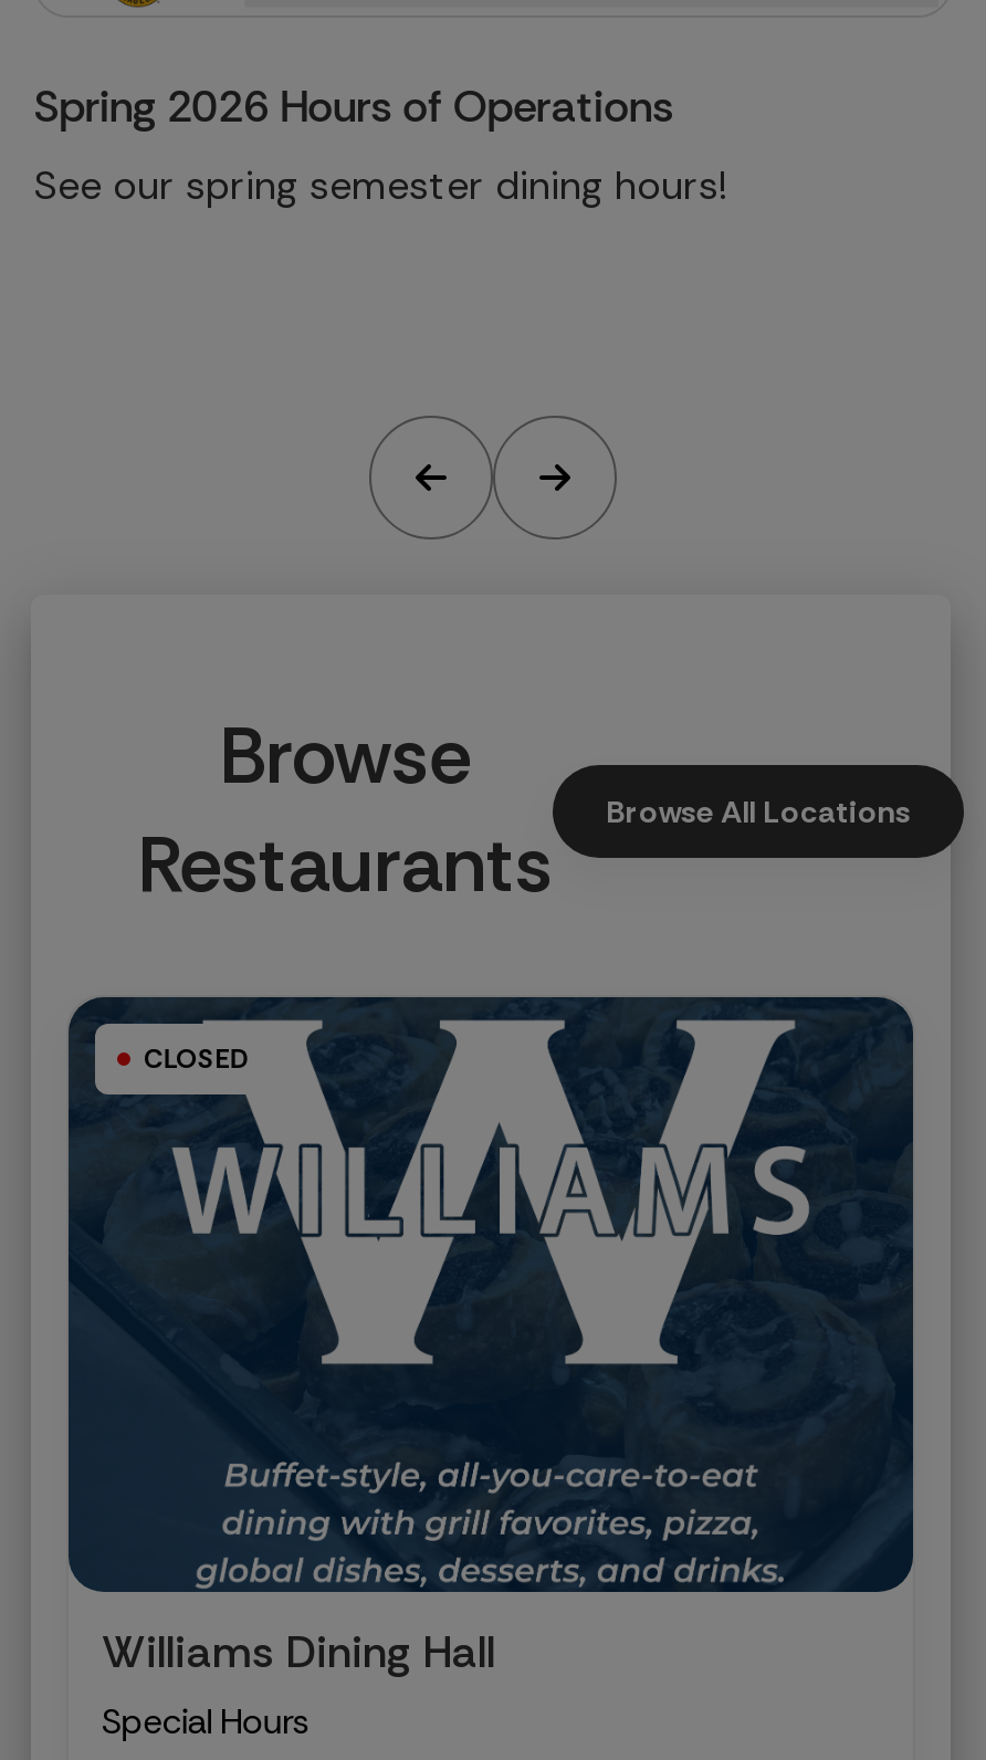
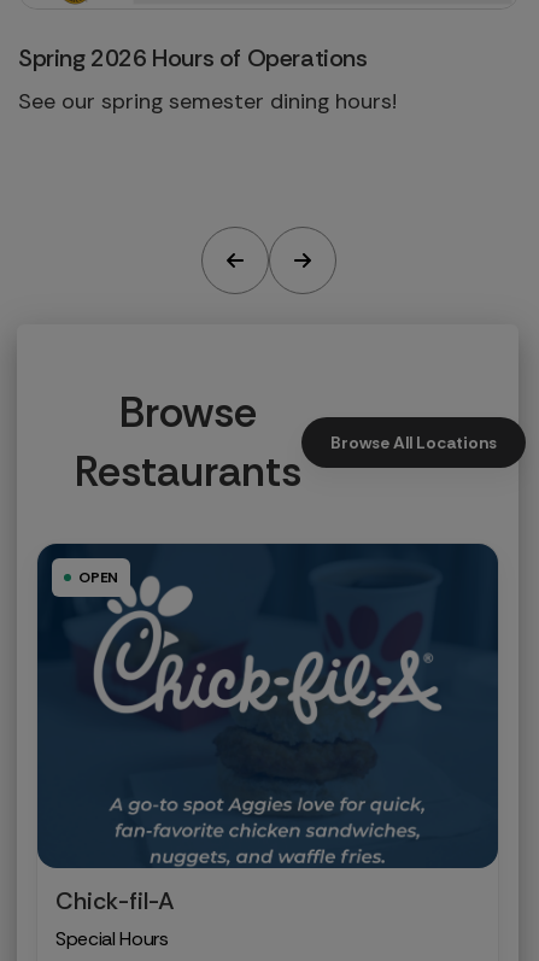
- [image]
- CLOSED
+ [image]
+ OPEN

- Williams Dining Hall
+ Chick-fil-A
